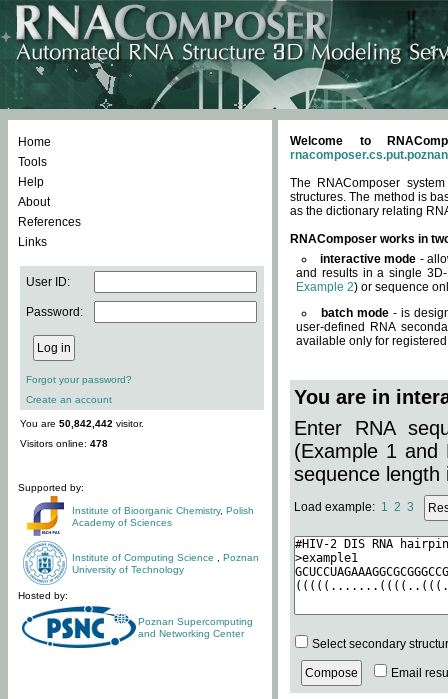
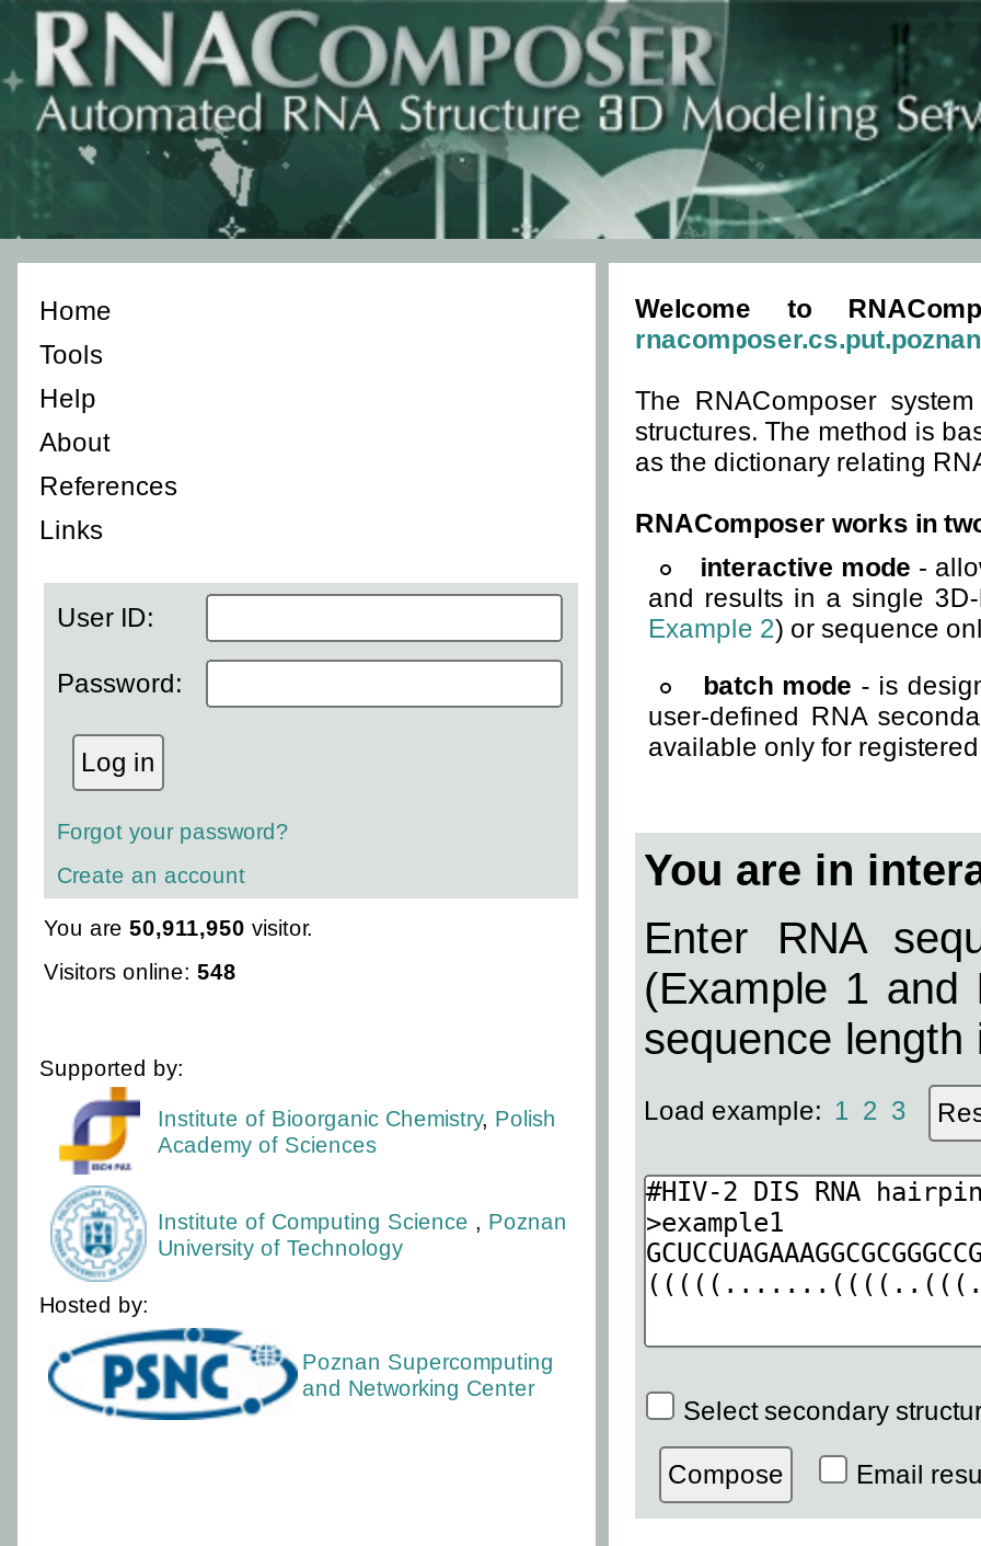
- You are 50,842,442 visitor.
+ You are 50,911,950 visitor.

- Visitors online: 478
+ Visitors online: 548
